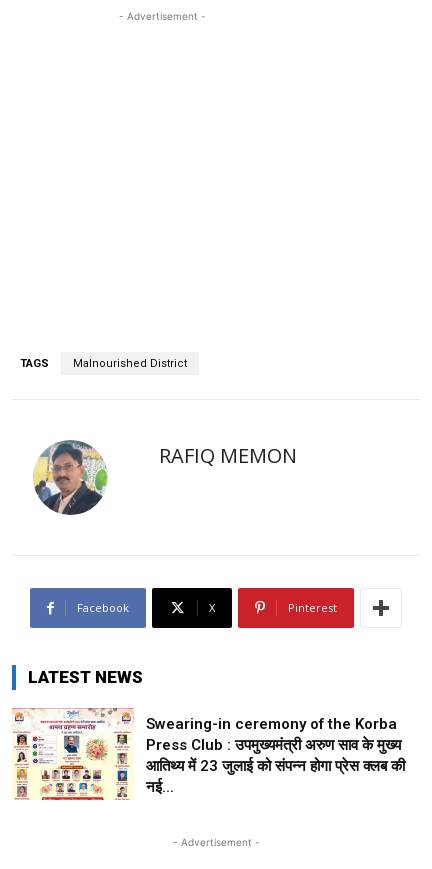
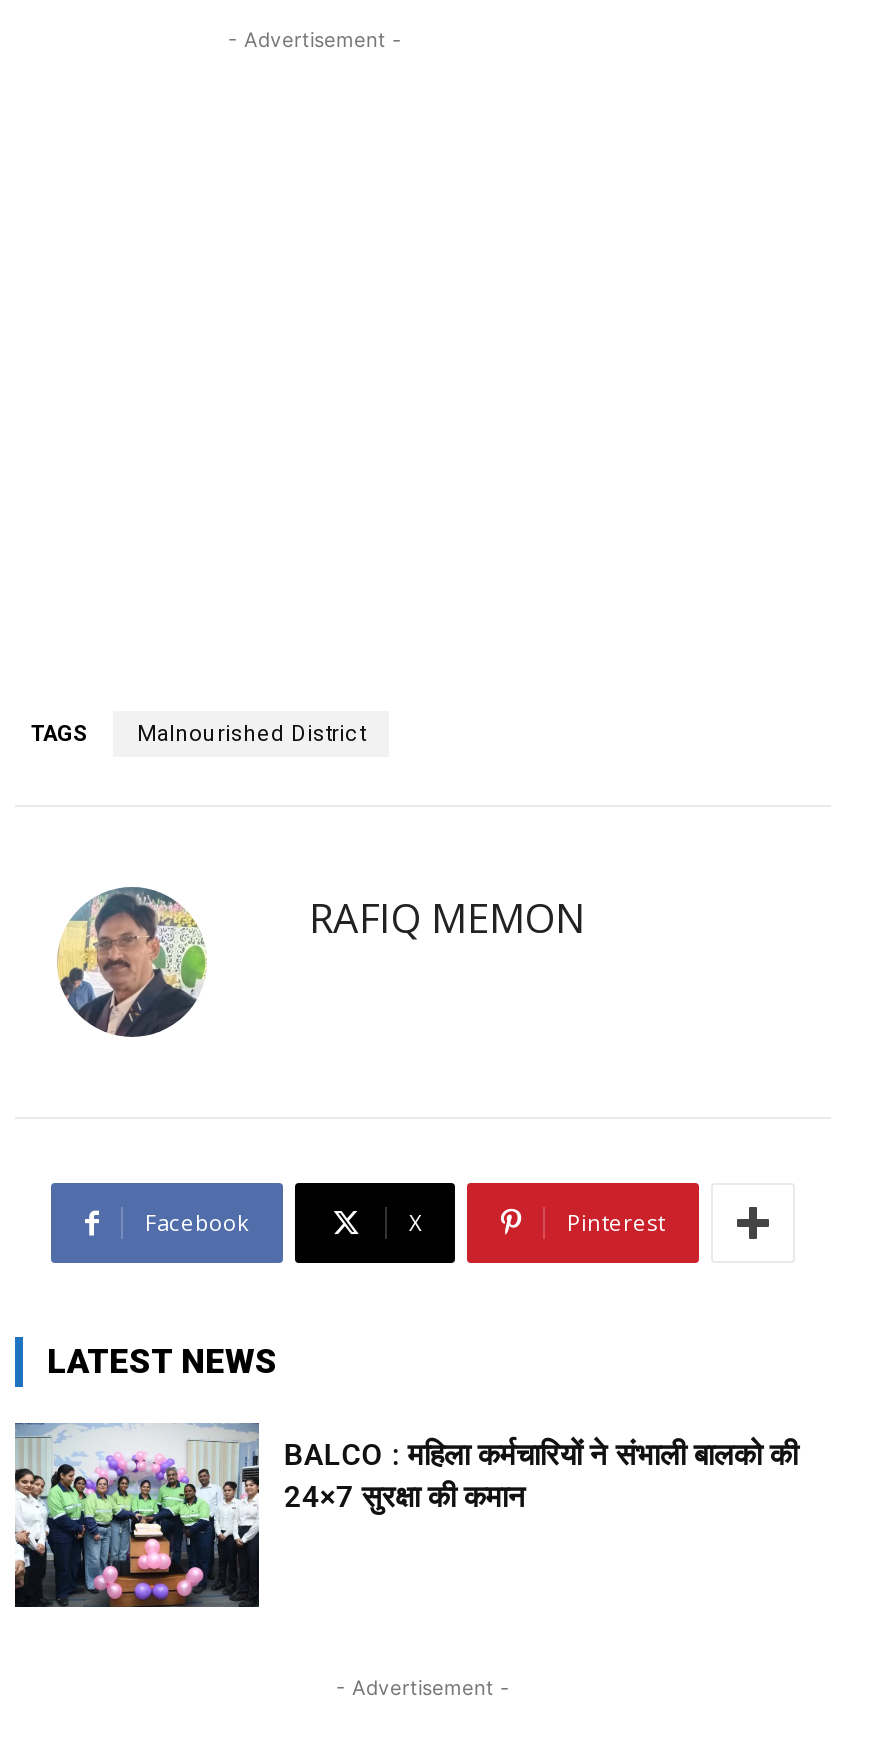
- [image]
- Swearing-in ceremony of the Korba
- Press Club : उपमुख्यमंत्री अरुण साव के मुख्य
- आतिथ्य में 23 जुलाई को संपन्न होगा प्रेस क्लब की
- नई...
+ [image]
+ BALCO : महिला कर्मचारियों ने संभाली बालको की
+ 24×7 सुरक्षा की कमान
